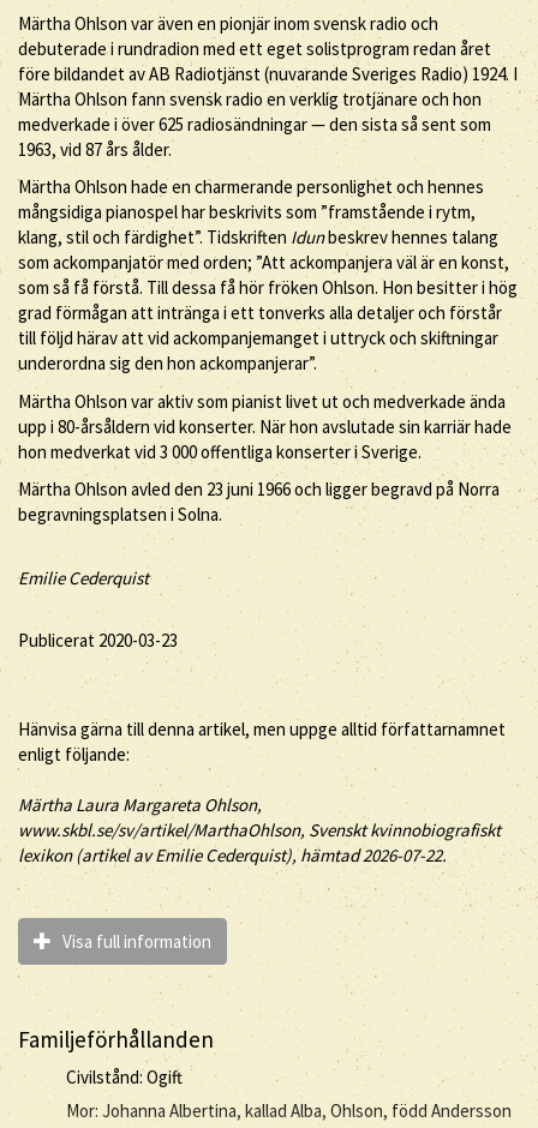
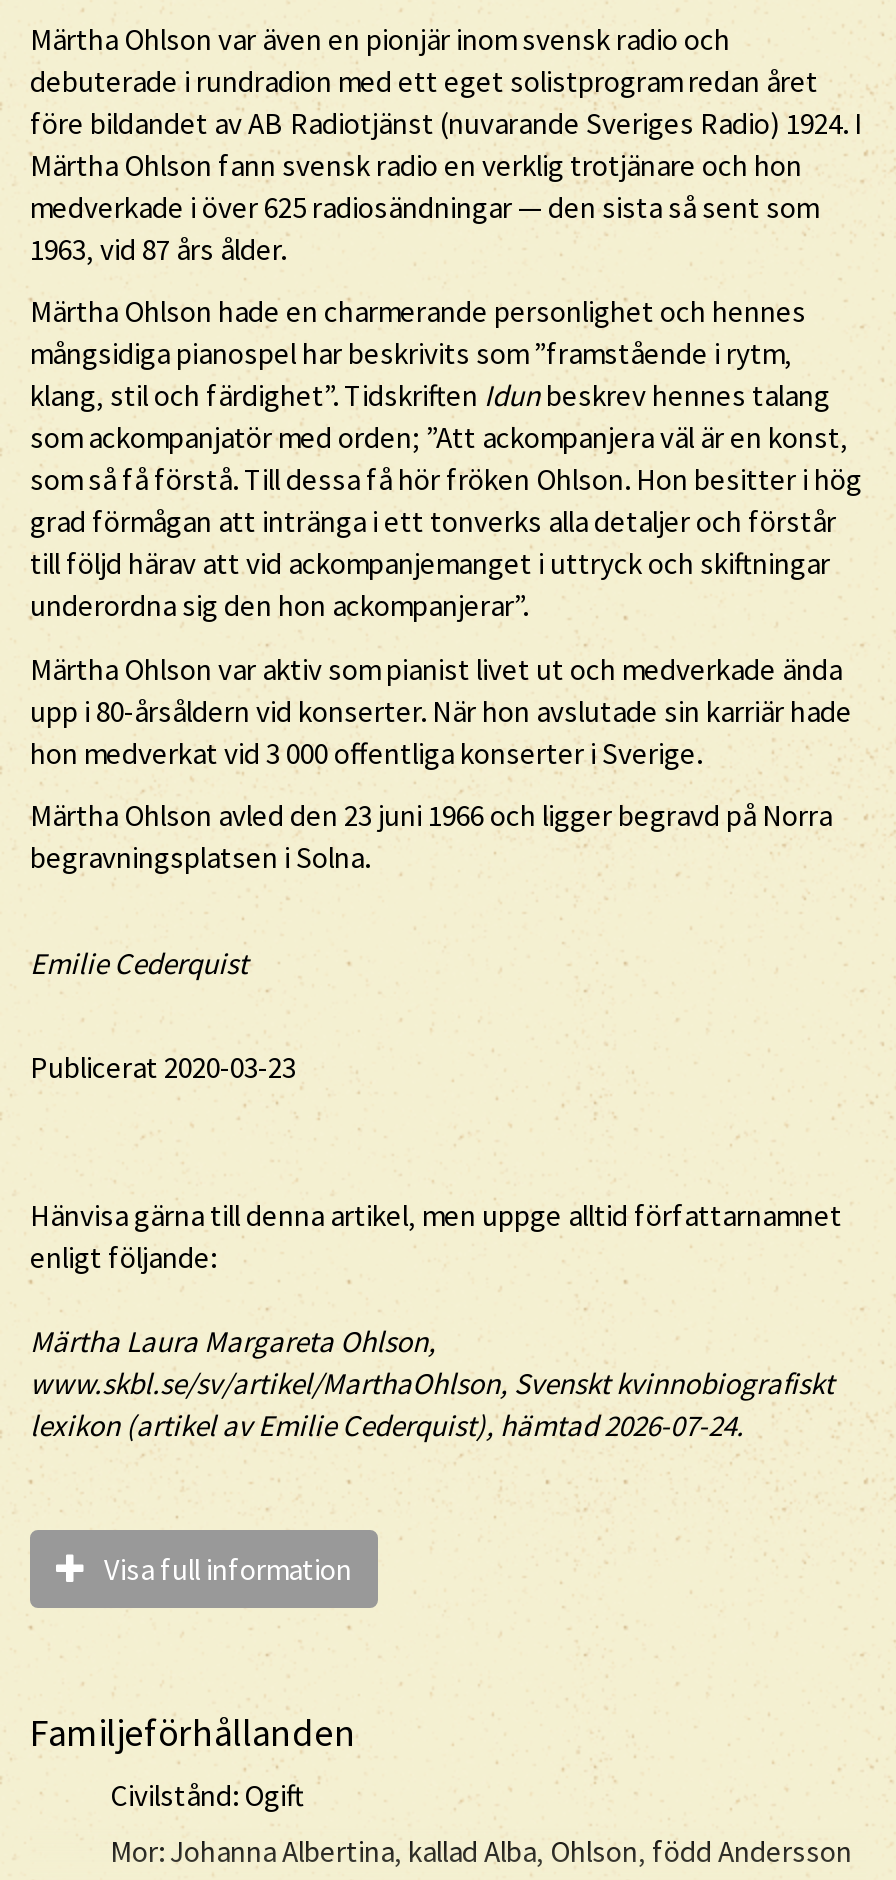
- lexikon (artikel avEmilie Cederquist), hämtad 2026-07-22.
+ lexikon (artikel avEmilie Cederquist), hämtad 2026-07-24.
